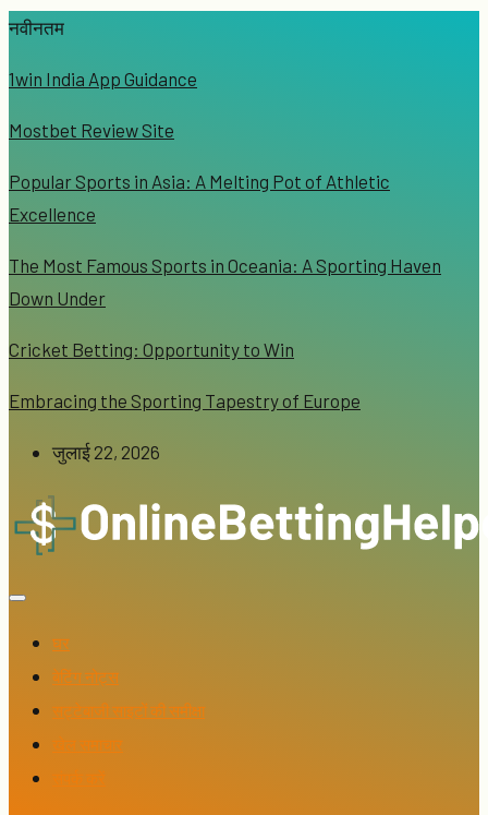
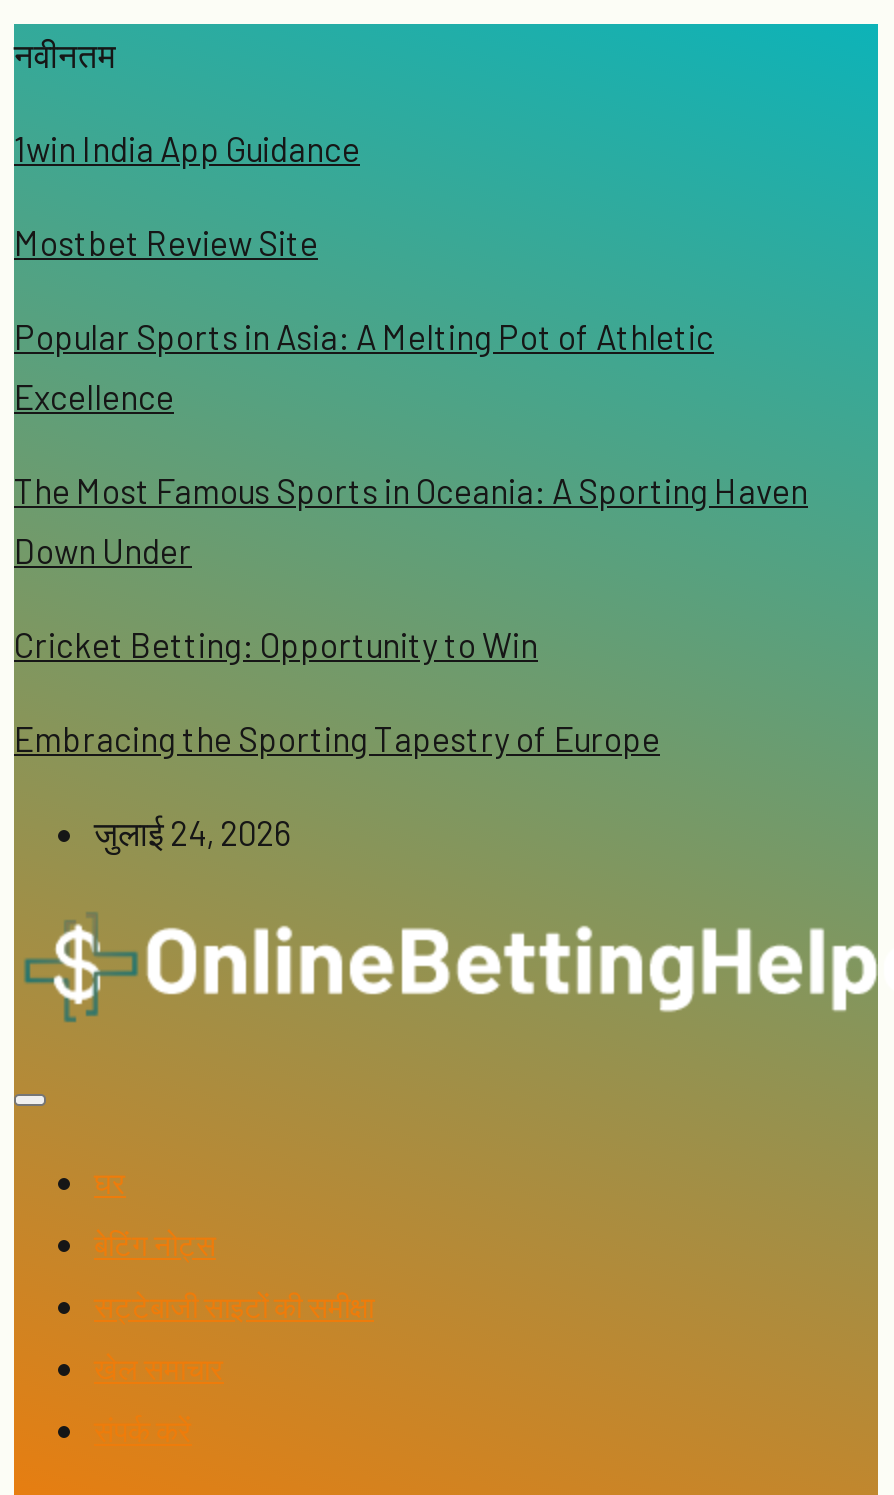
- जुलाई 22, 2026
+ जुलाई 24, 2026
